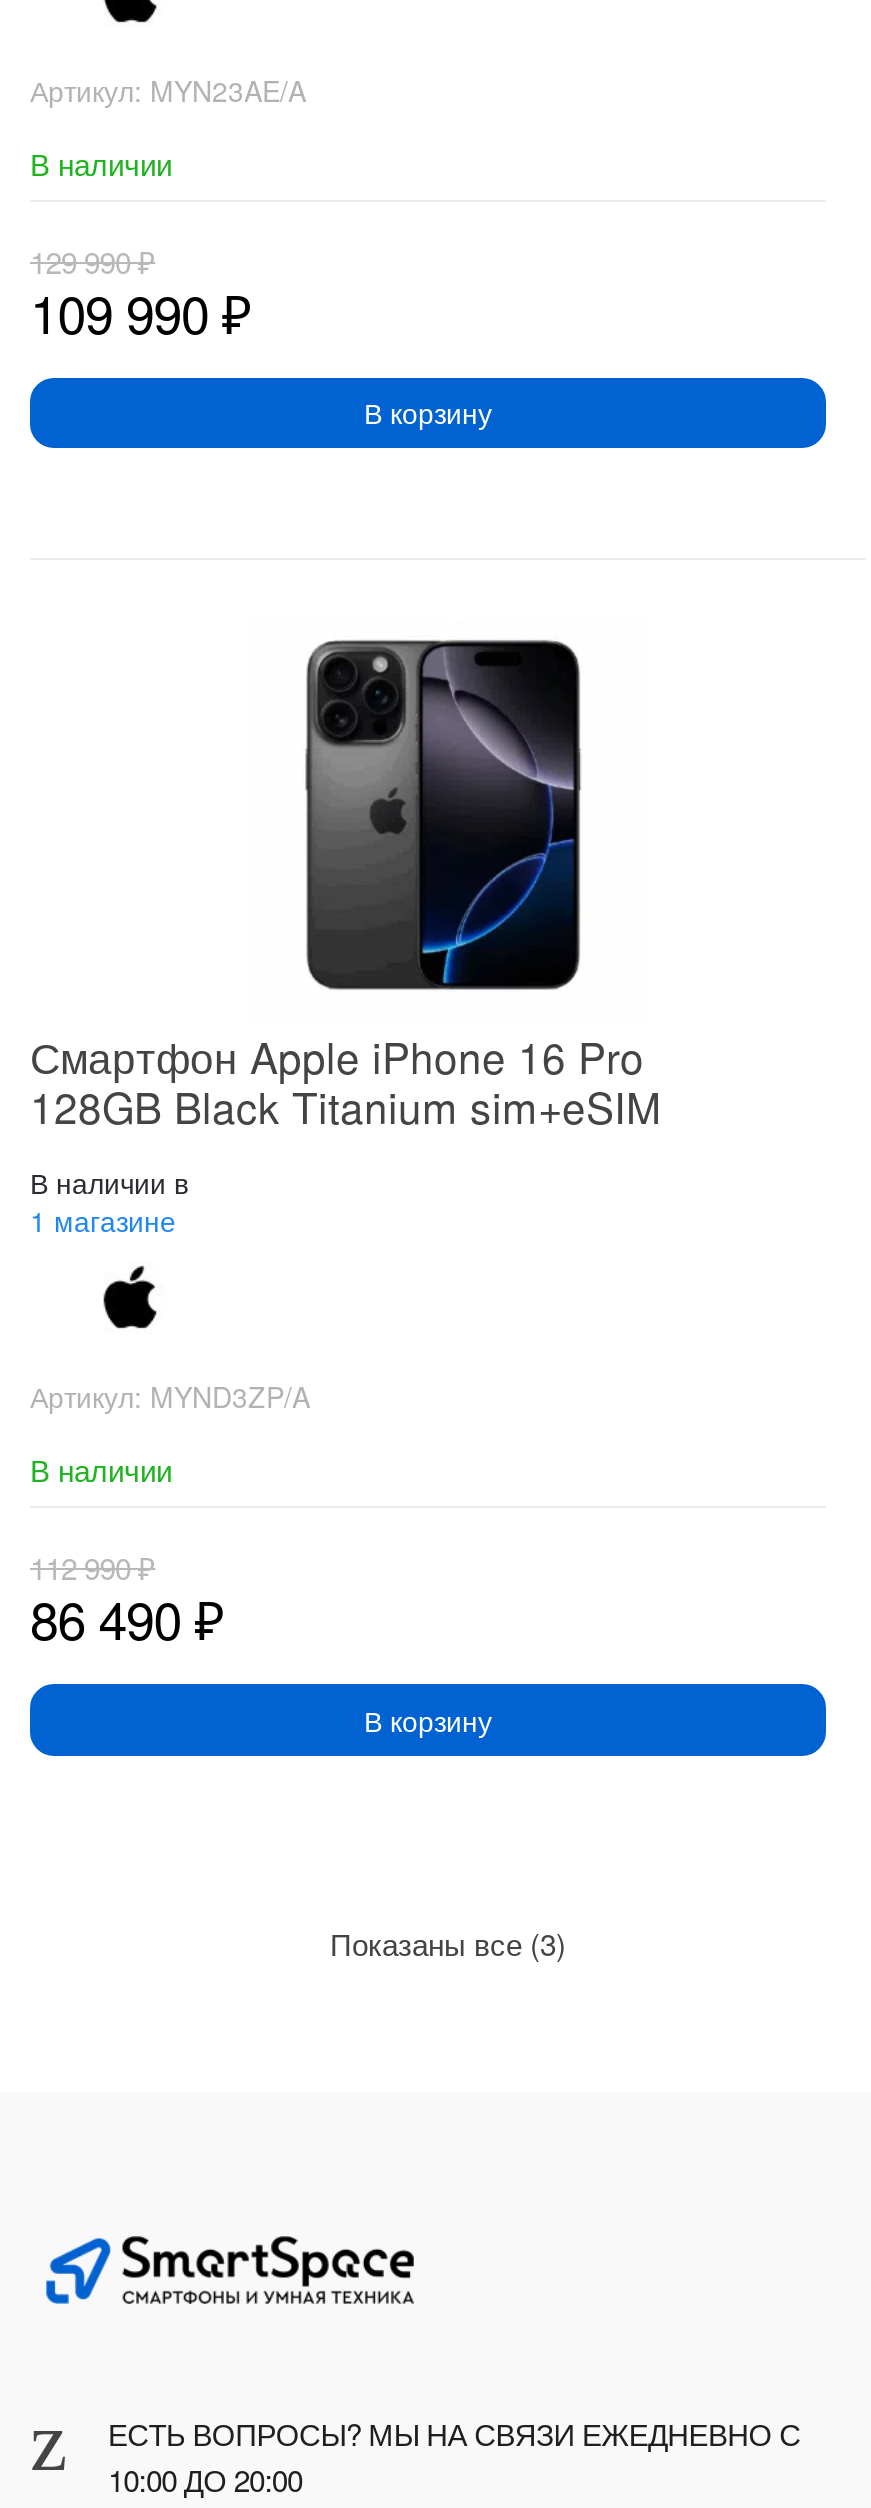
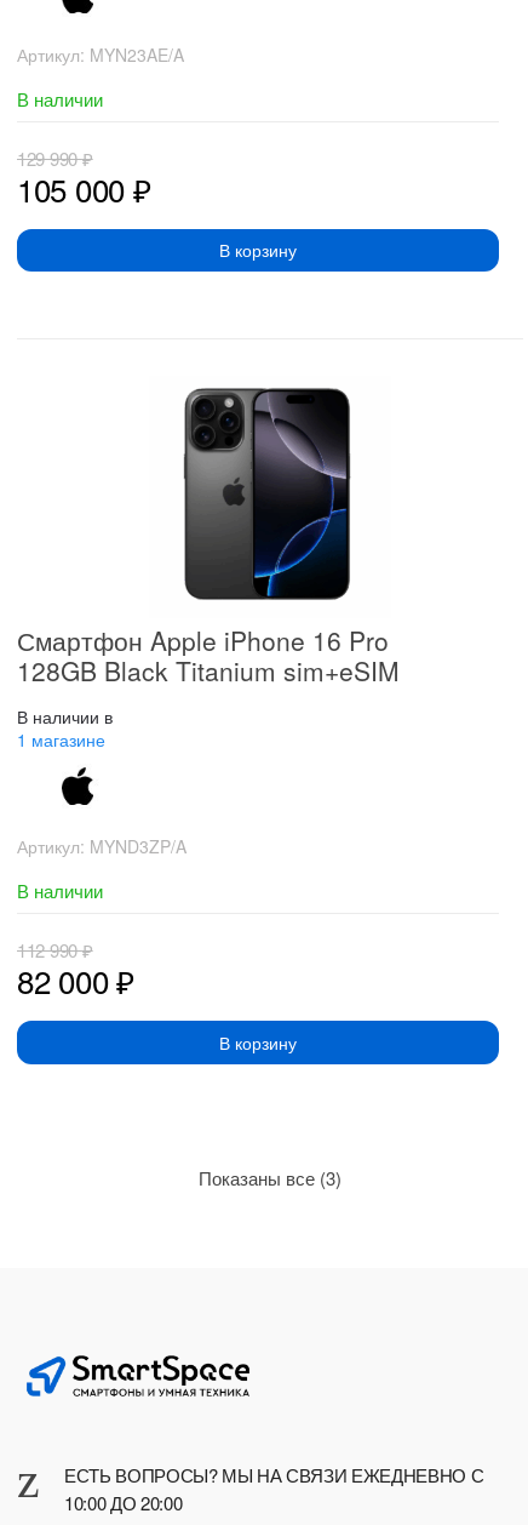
- 109 990 ₽
+ 105 000 ₽

- 86 490 ₽
+ 82 000 ₽
